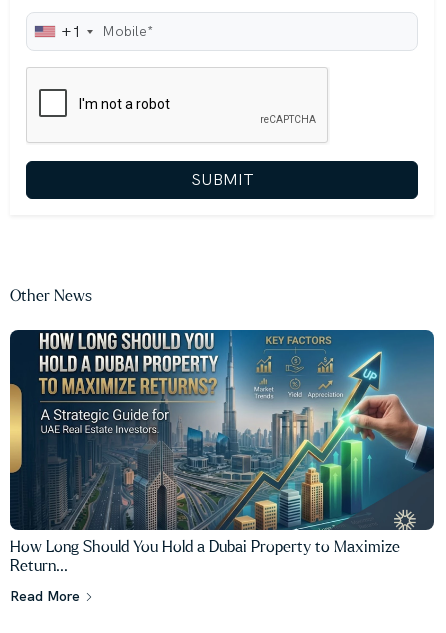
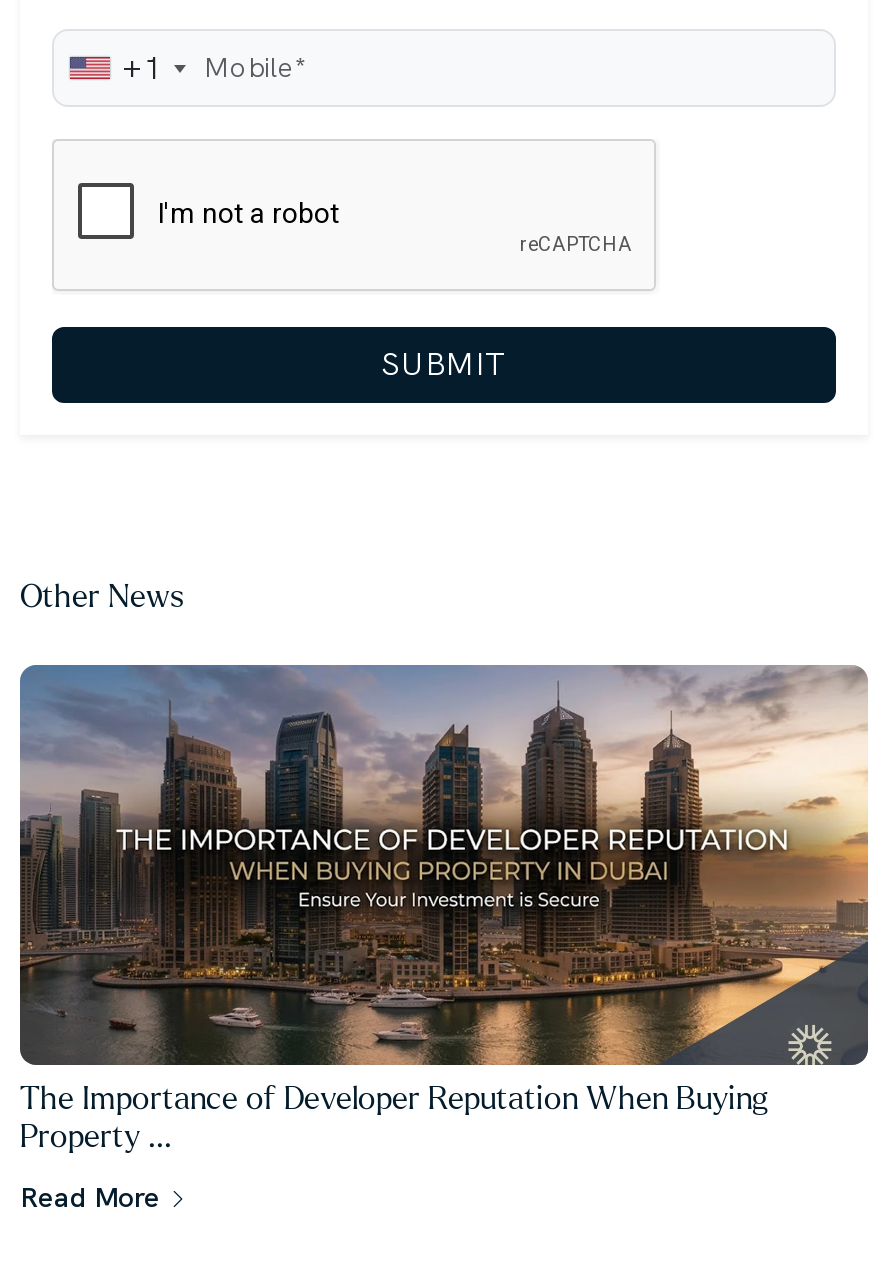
- [image]
- How Long Should You Hold a Dubai Property to Maximize
- Return...
+ [image]
+ The Importance of Developer Reputation When Buying
+ Property ...
